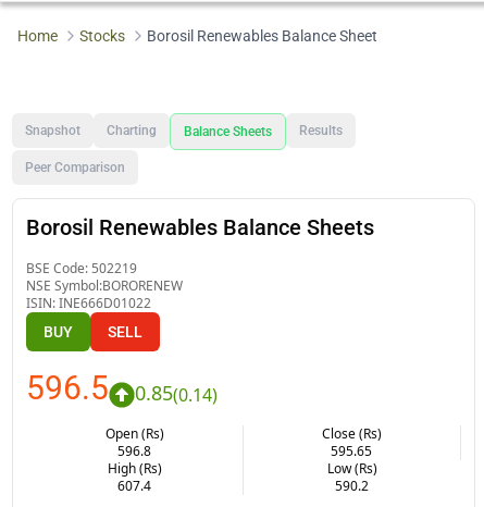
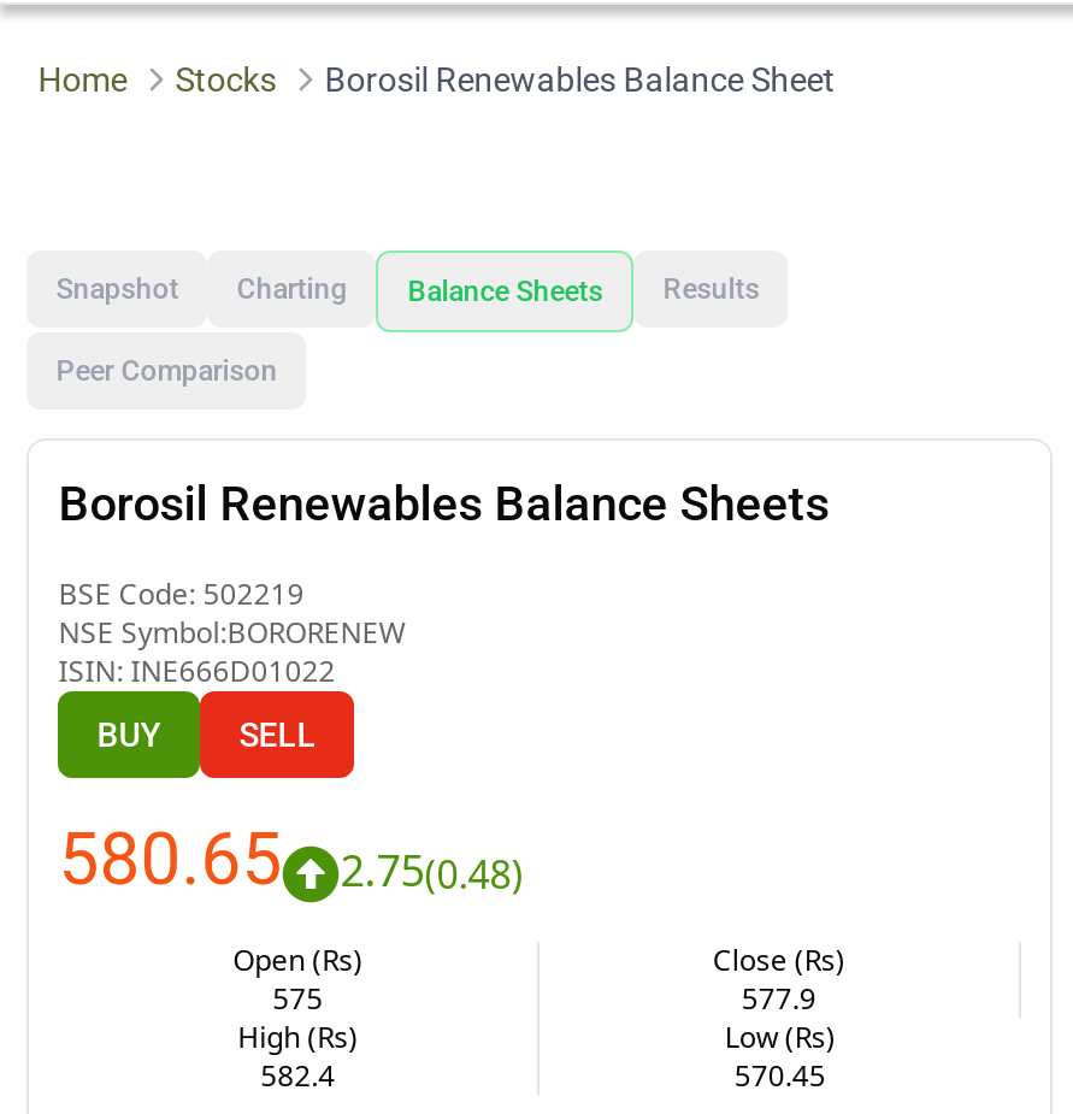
- 596.5
+ 580.65

- 0.85(0.14)
+ 2.75(0.48)

- 596.8
+ 575

- 595.65
+ 577.9

- 607.4
+ 582.4

- 590.2
+ 570.45
